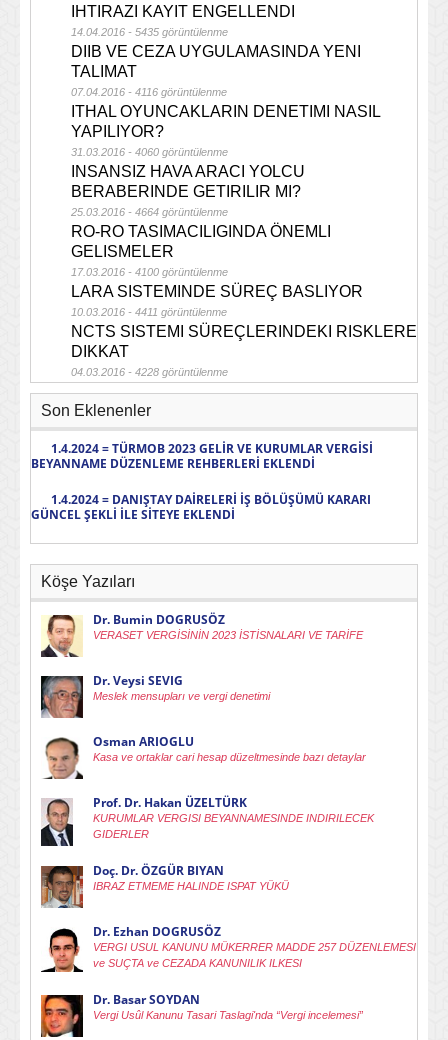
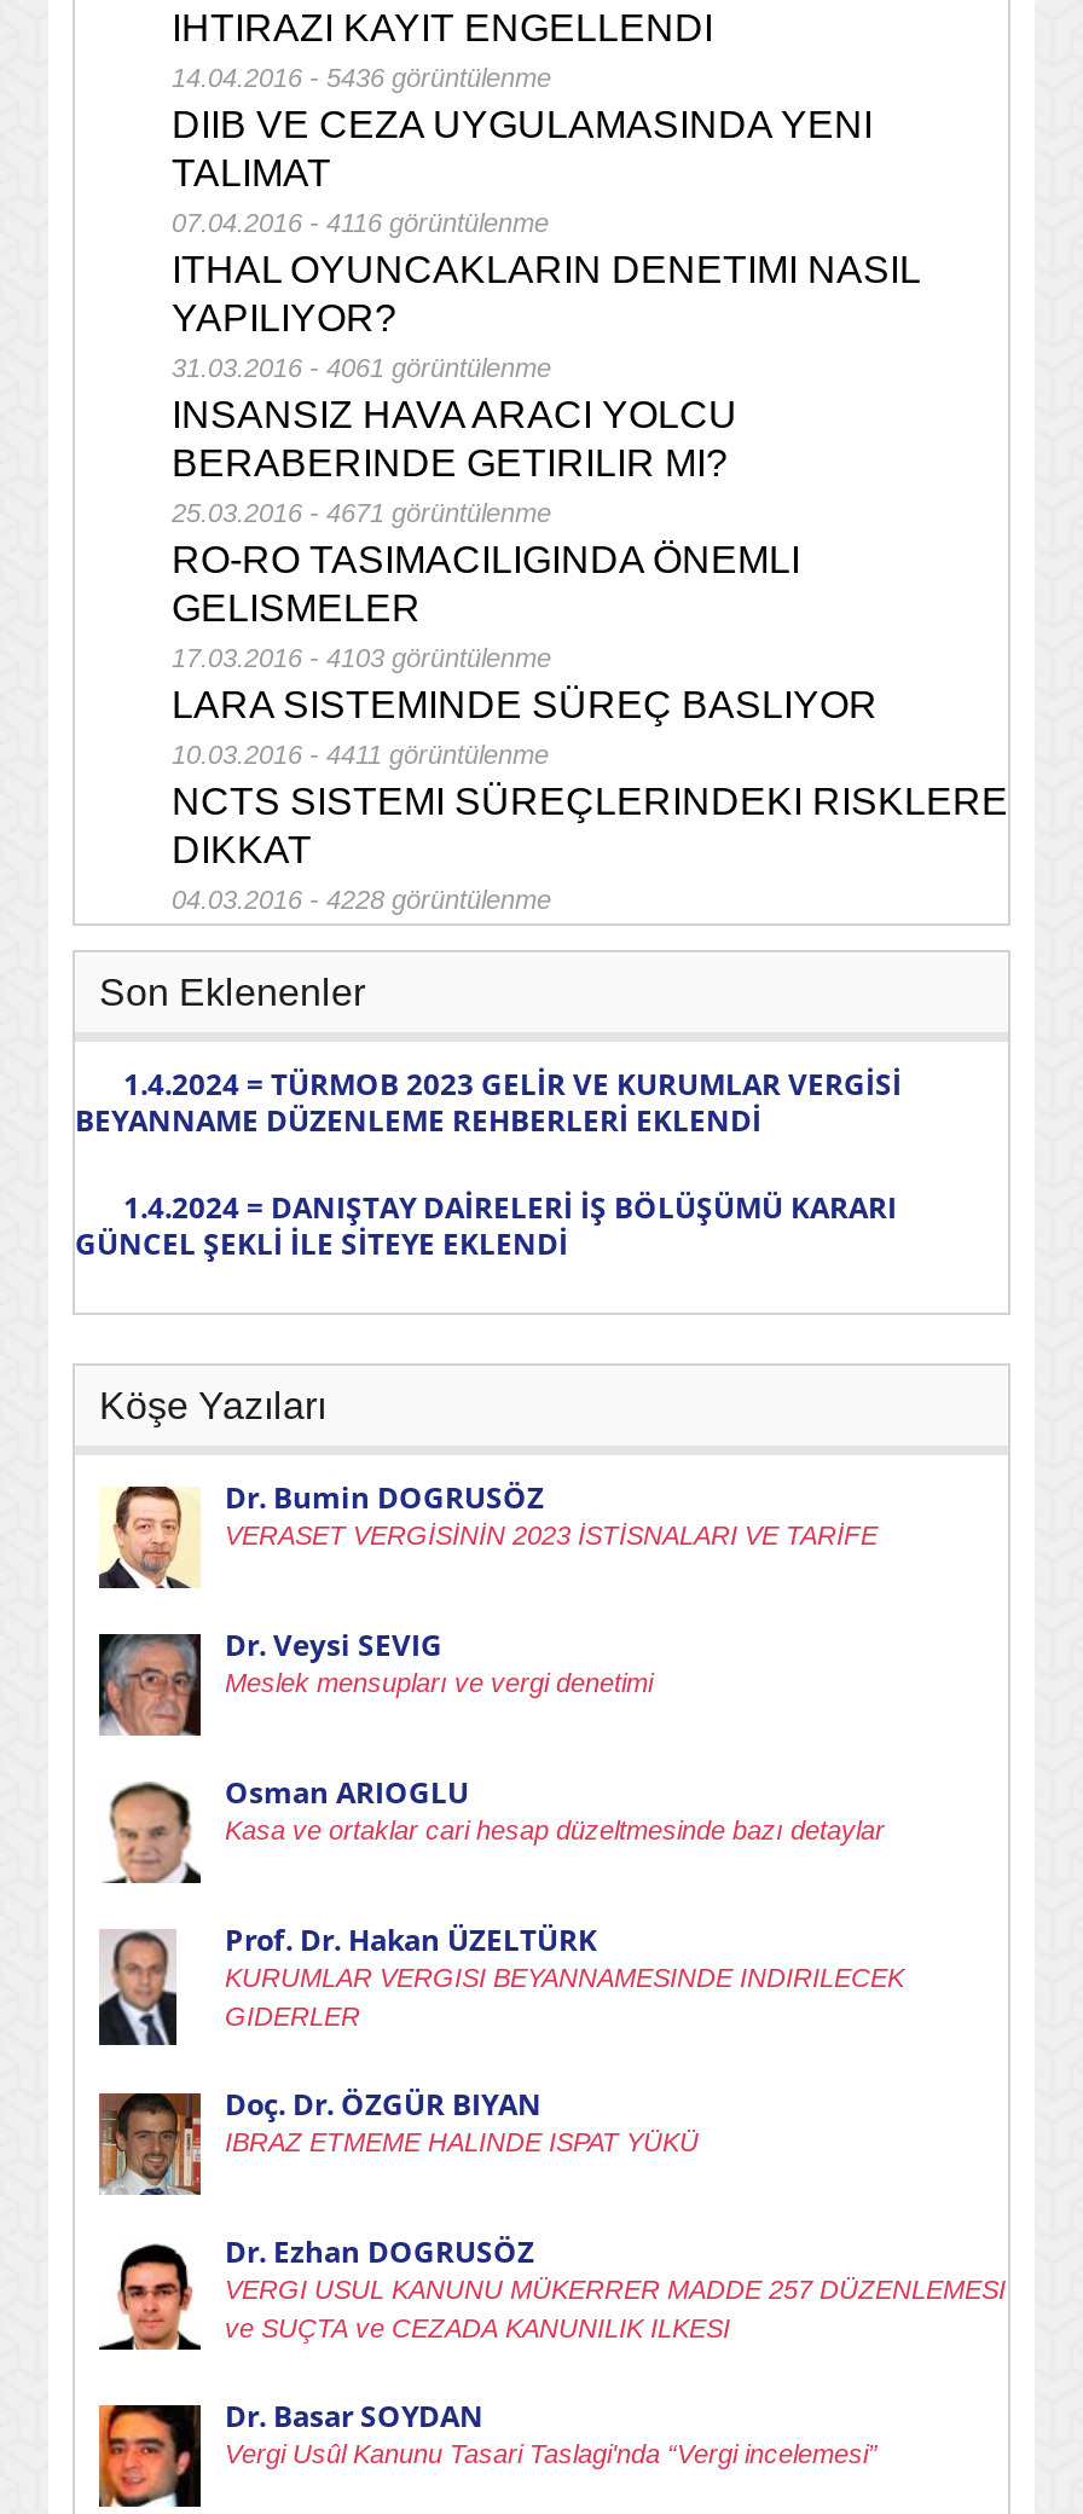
- 14.04.2016 - 5435 görüntülenme
+ 14.04.2016 - 5436 görüntülenme

- 31.03.2016 - 4060 görüntülenme
+ 31.03.2016 - 4061 görüntülenme

- 25.03.2016 - 4664 görüntülenme
+ 25.03.2016 - 4671 görüntülenme

- 17.03.2016 - 4100 görüntülenme
+ 17.03.2016 - 4103 görüntülenme
